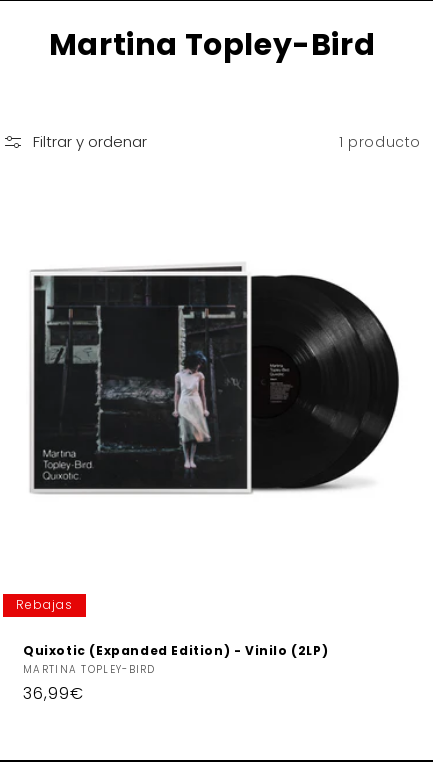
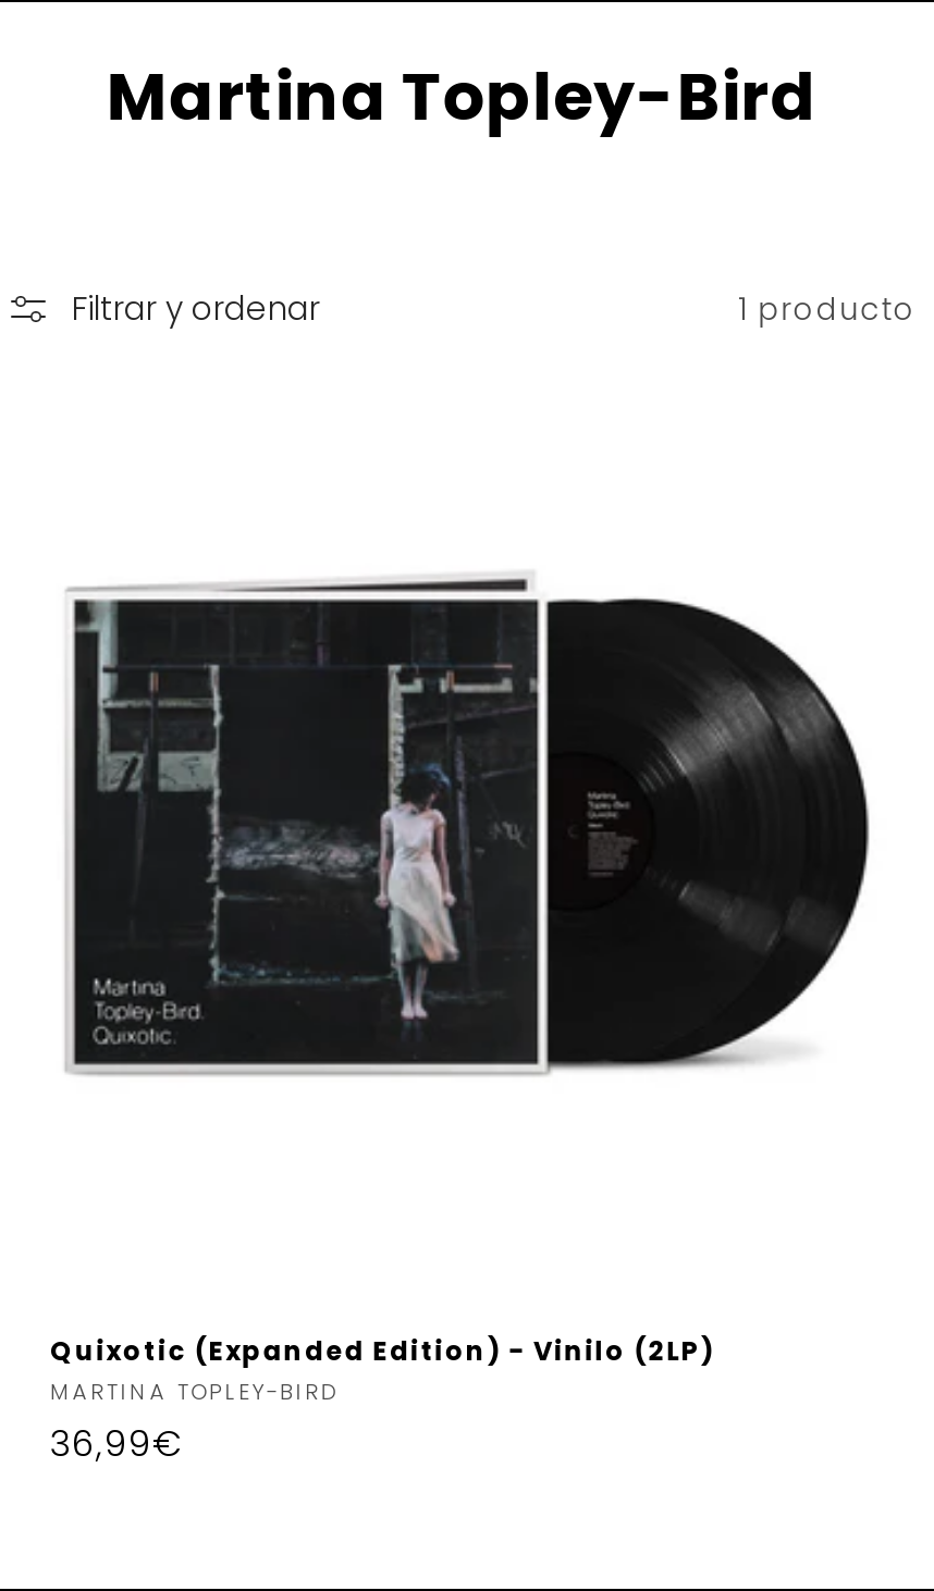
- Rebajas
